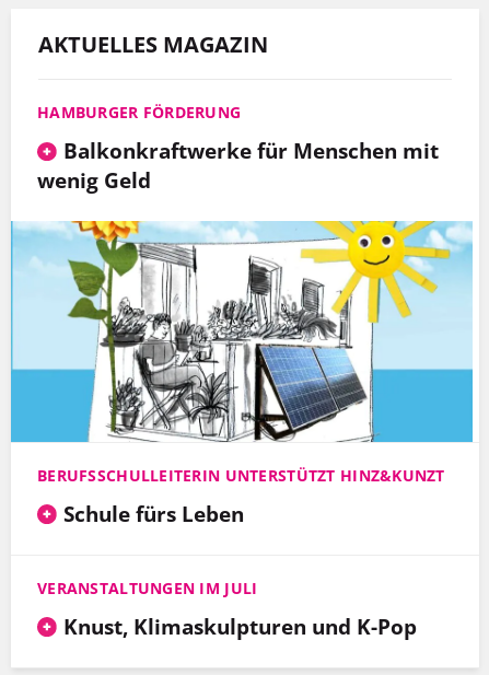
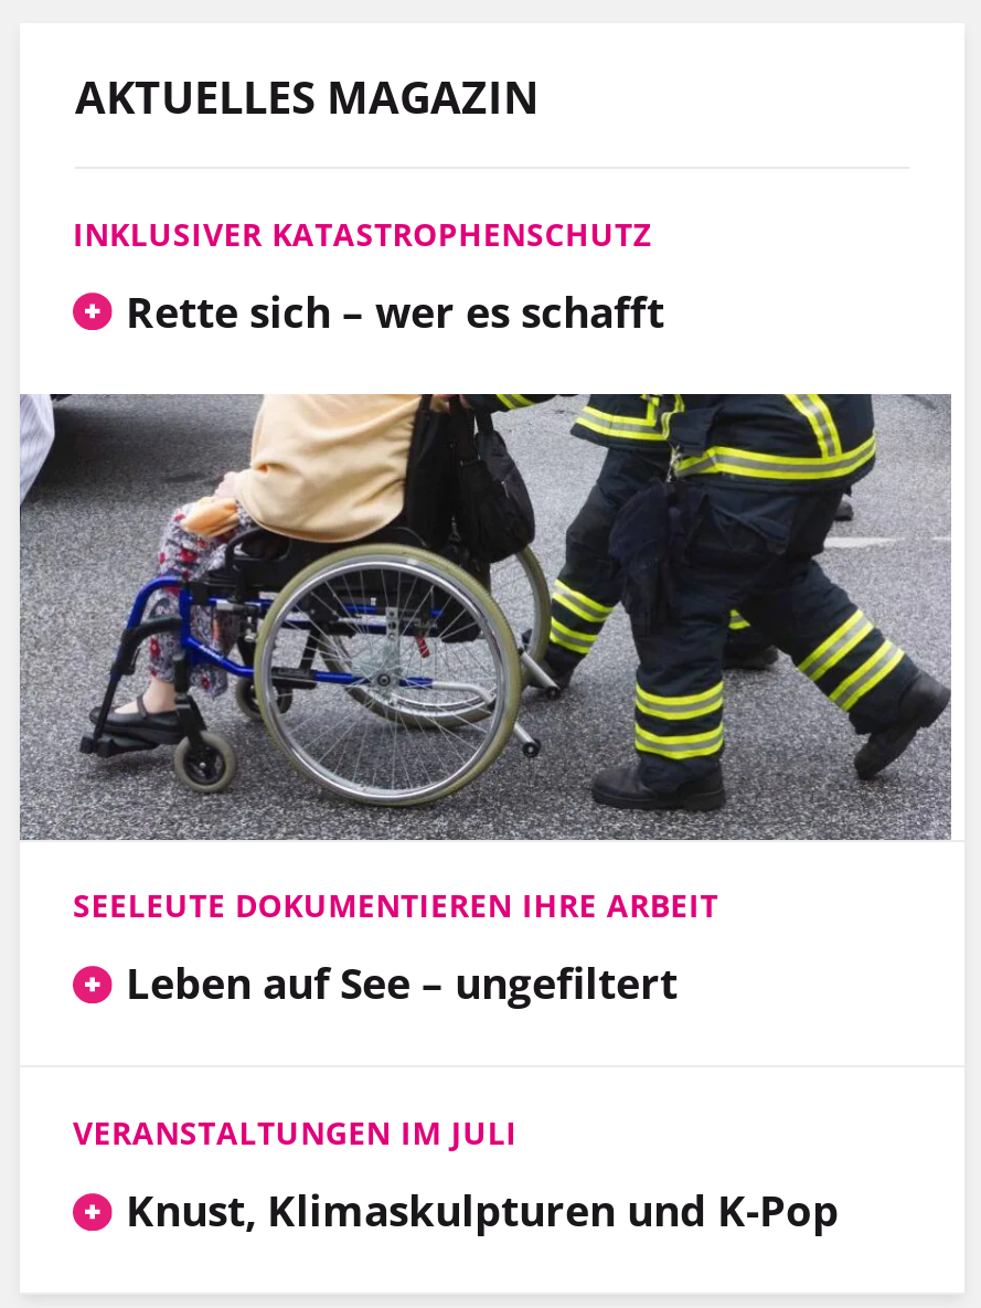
- HAMBURGER FÖRDERUNG
- Balkonkraftwerke für Menschen mit
- wenig Geld
+ INKLUSIVER KATASTROPHENSCHUTZ
+ Rette sich – wer es schafft

- [image]
- BERUFSSCHULLEITERIN UNTERSTÜTZT HINZ&KUNZT
- Schule fürs Leben
+ [image]
+ SEELEUTE DOKUMENTIEREN IHRE ARBEIT
+ Leben auf See – ungefiltert
